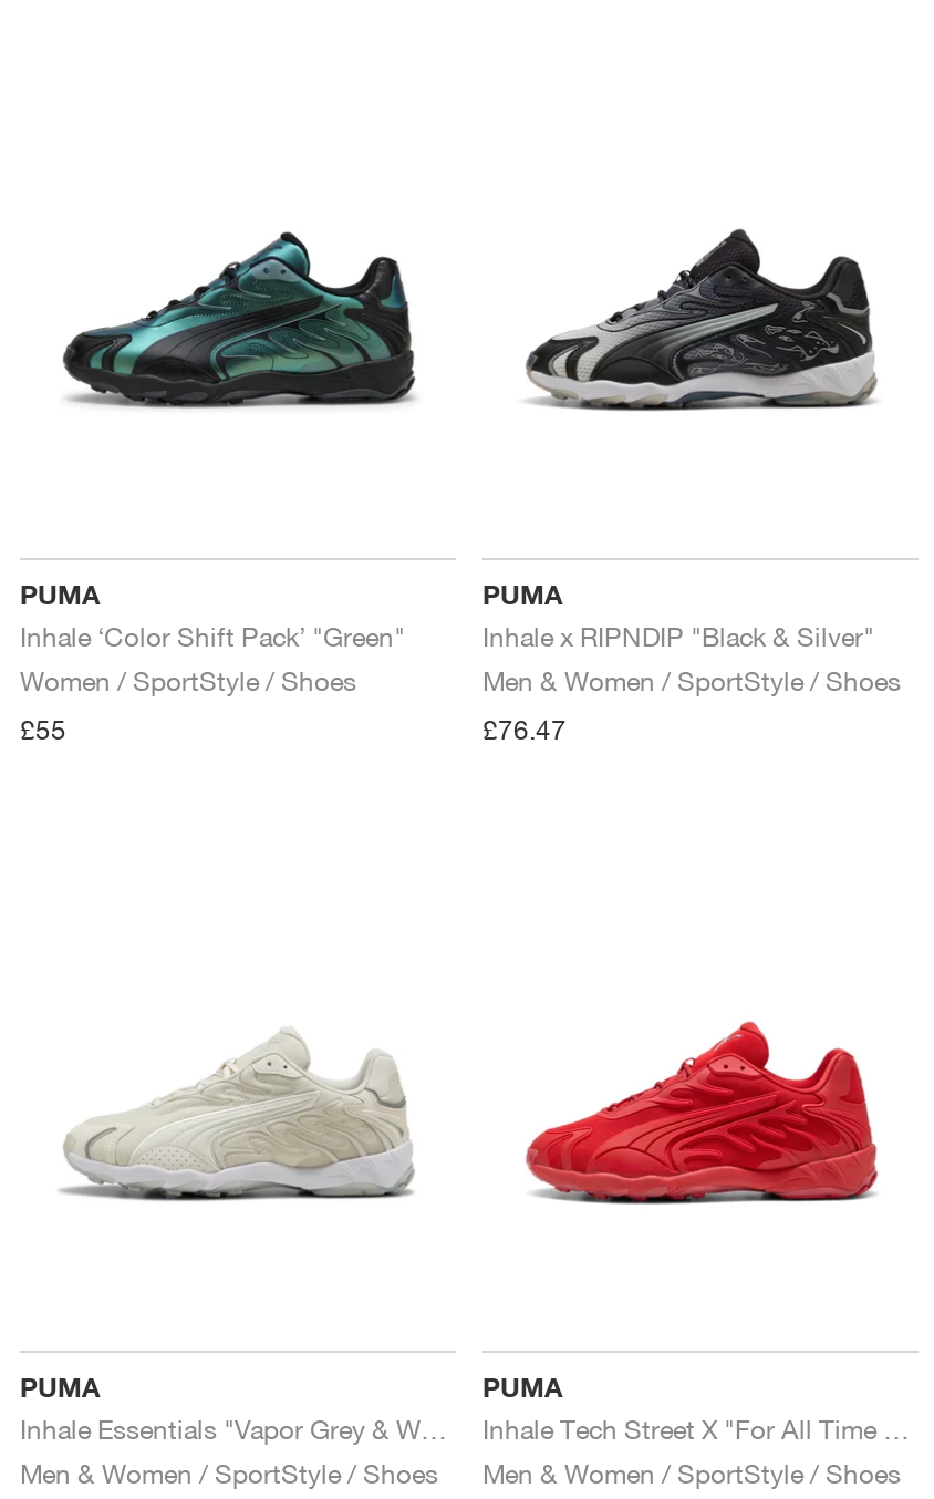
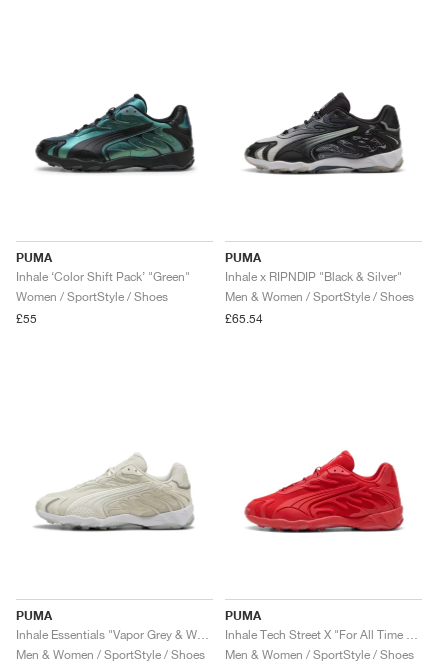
- £76.47
+ £65.54
